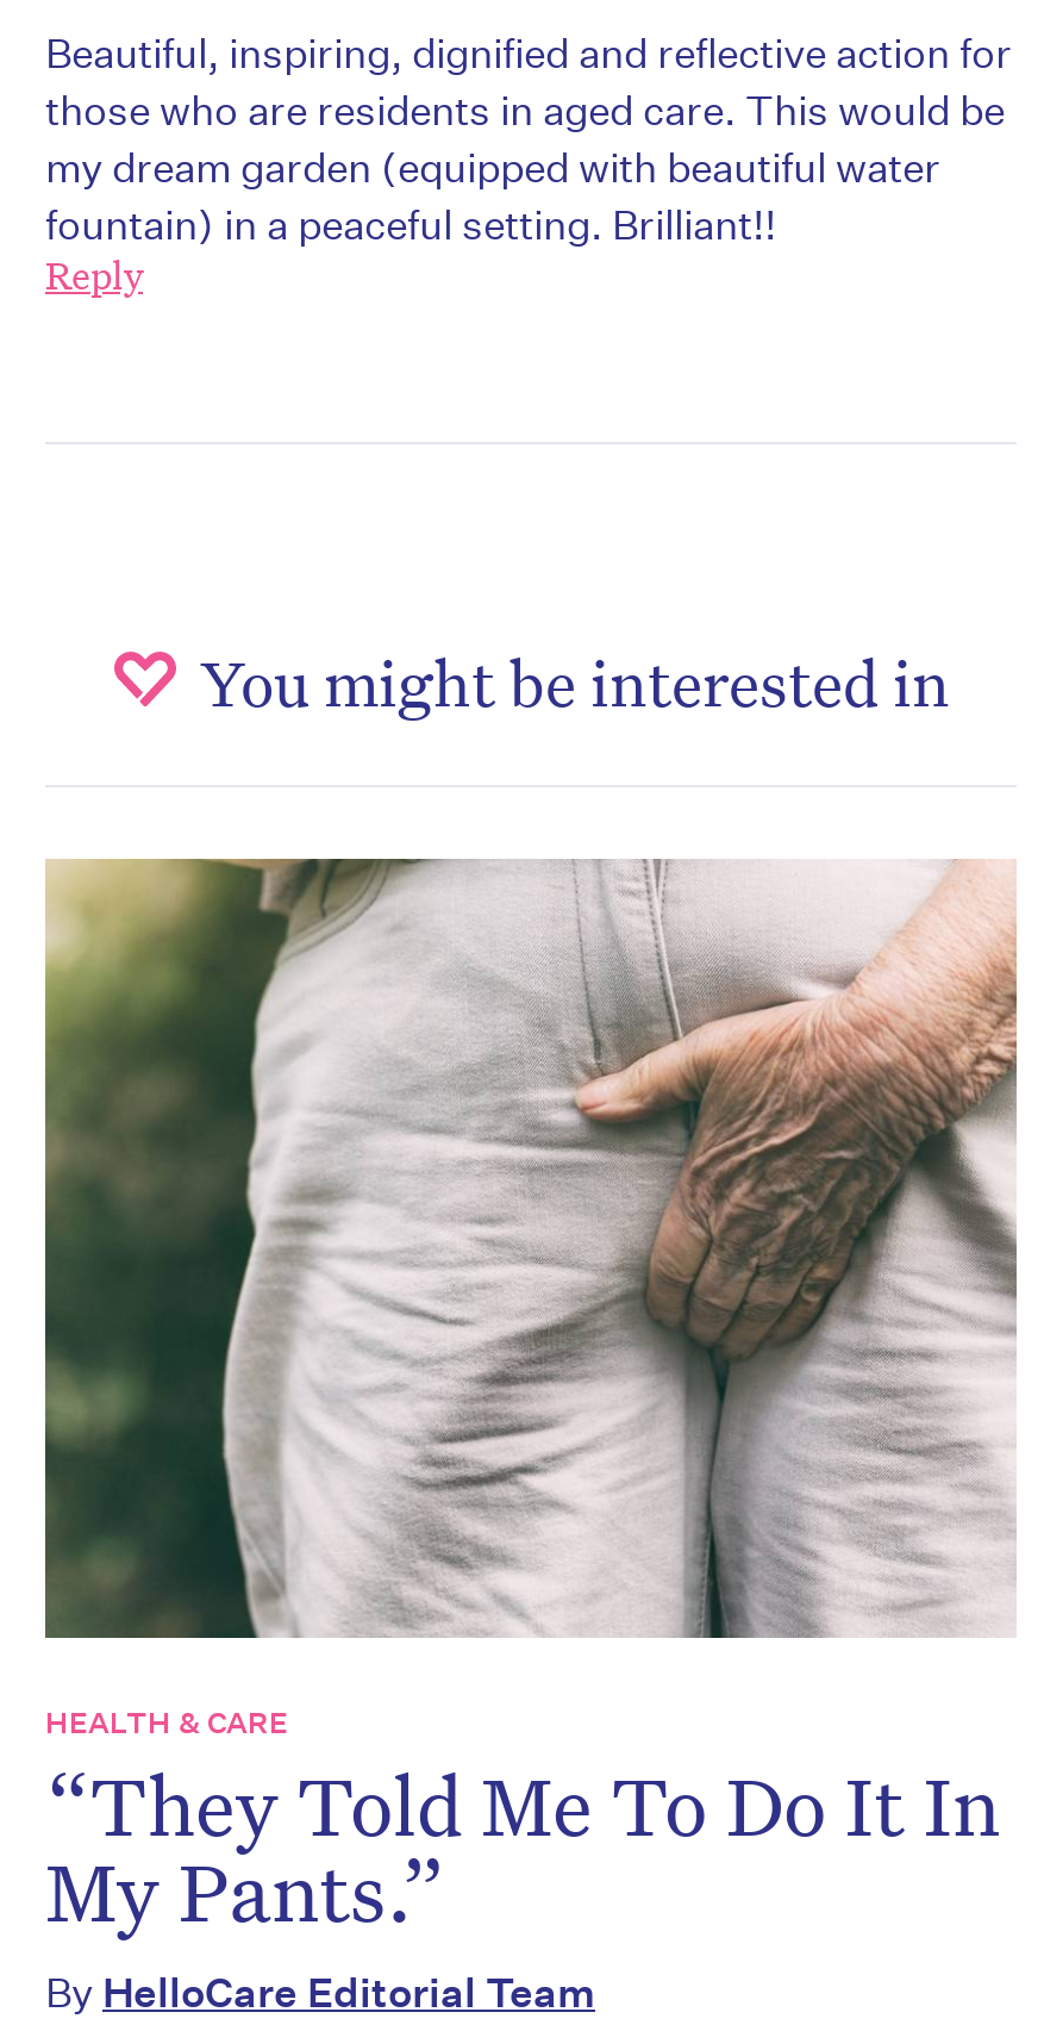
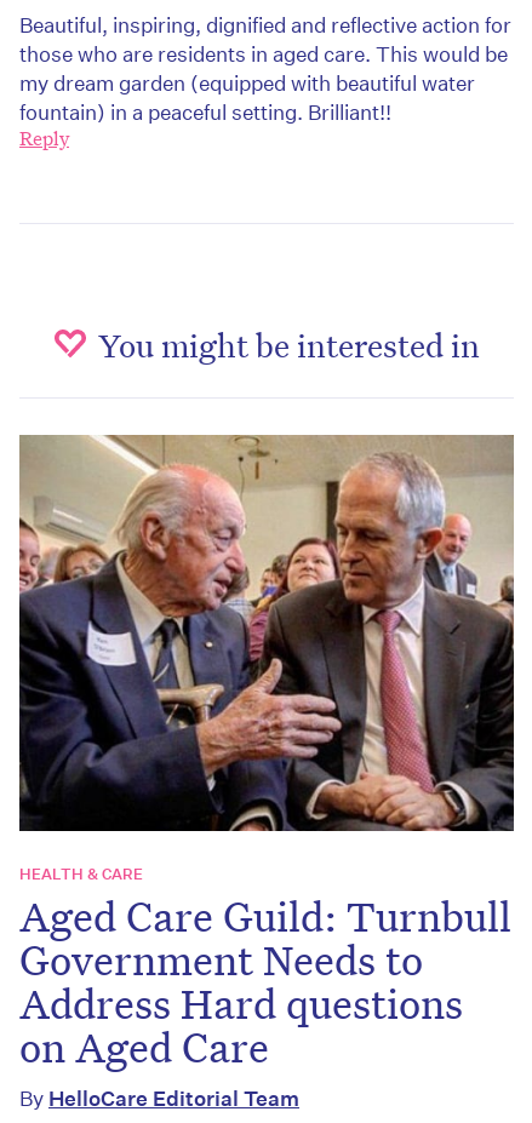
- [image]
+ [image]

- “They Told Me To Do It In
- My Pants.”
+ Aged Care Guild: Turnbull
+ Government Needs to
+ Address Hard questions
+ on Aged Care
